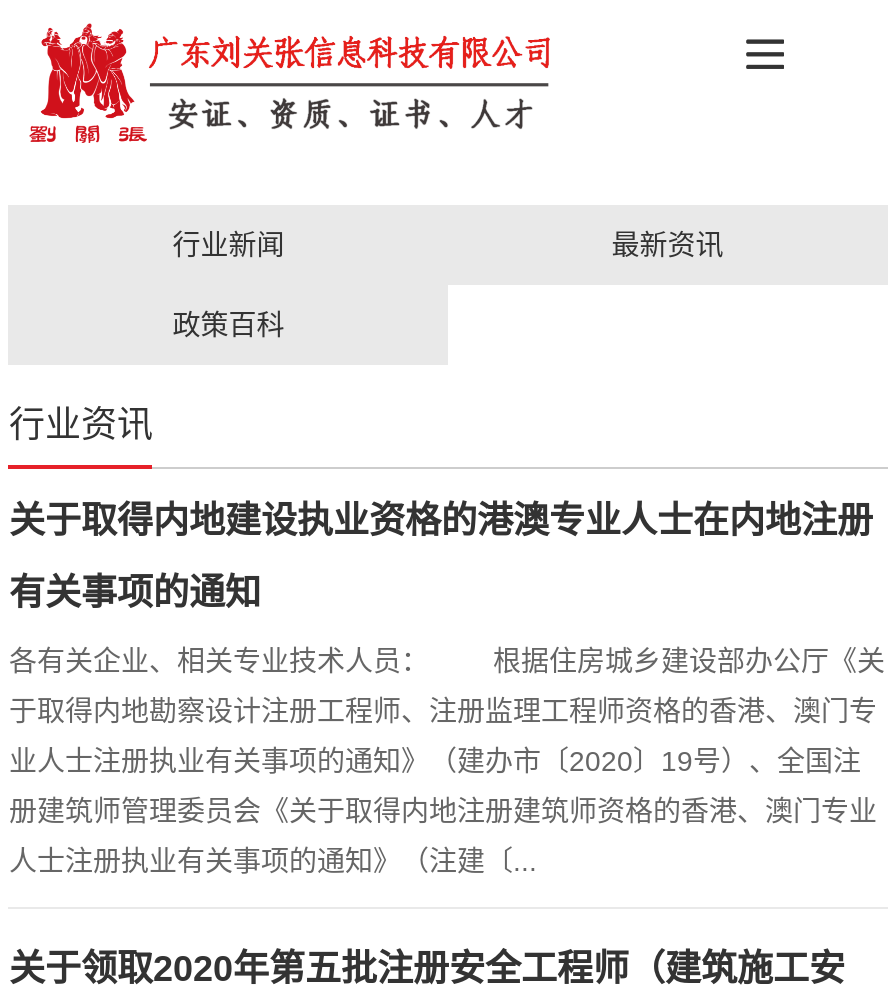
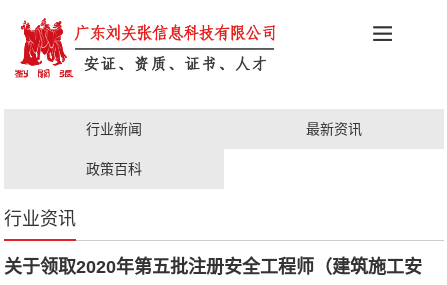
- 关于取得内地建设执业资格的港澳专业人士在内地注册
- 有关事项的通知
- 各有关企业、相关专业技术人员： 根据住房城乡建设部办公厅《关
- 于取得内地勘察设计注册工程师、注册监理工程师资格的香港、澳门专
- 业人士注册执业有关事项的通知》（建办市〔2020〕19号）、全国注
- 册建筑师管理委员会《关于取得内地注册建筑师资格的香港、澳门专业
- 人士注册执业有关事项的通知》（注建〔...
